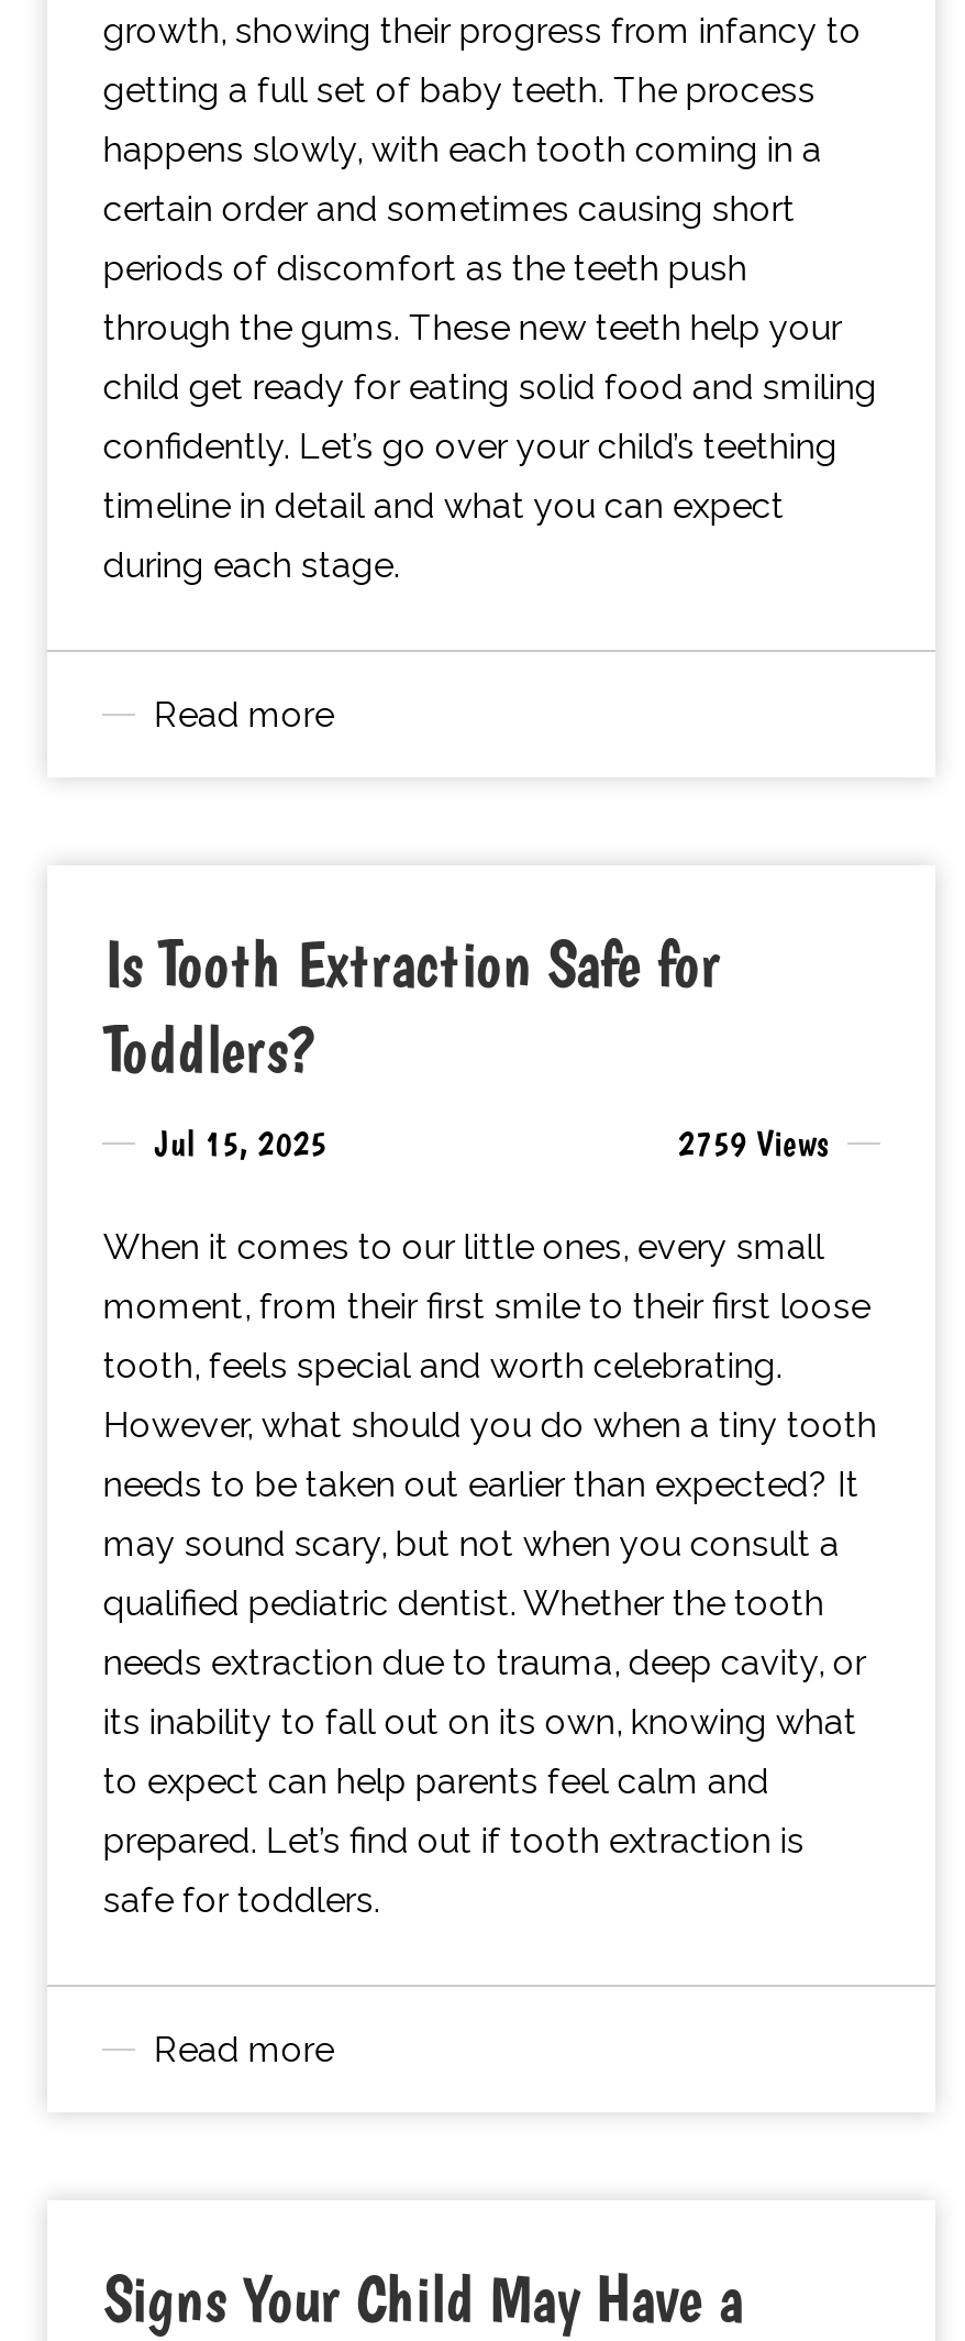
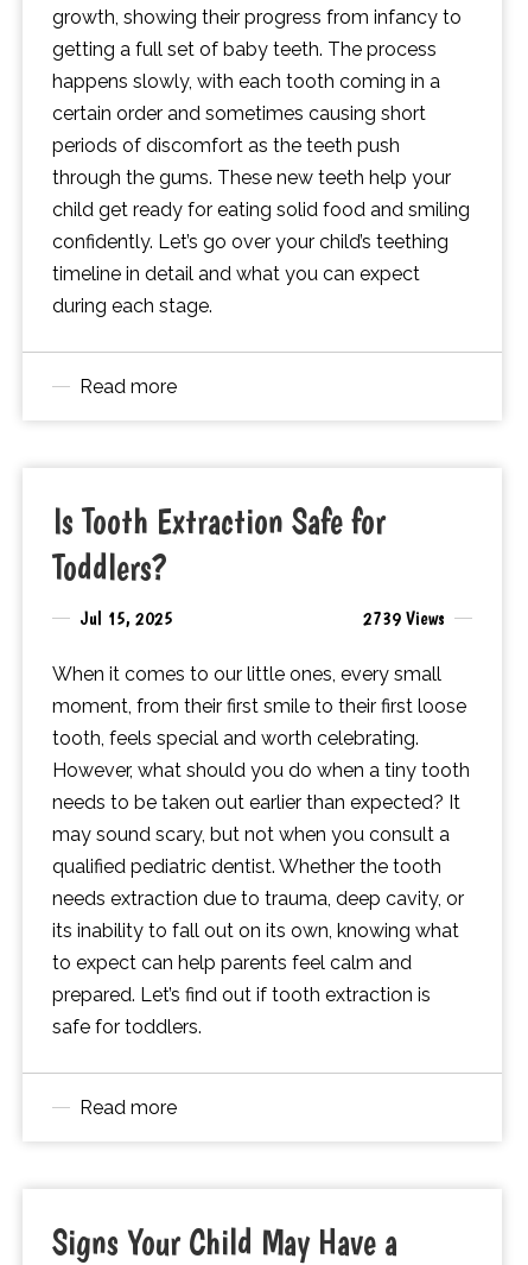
- 2759 Views
+ 2739 Views
